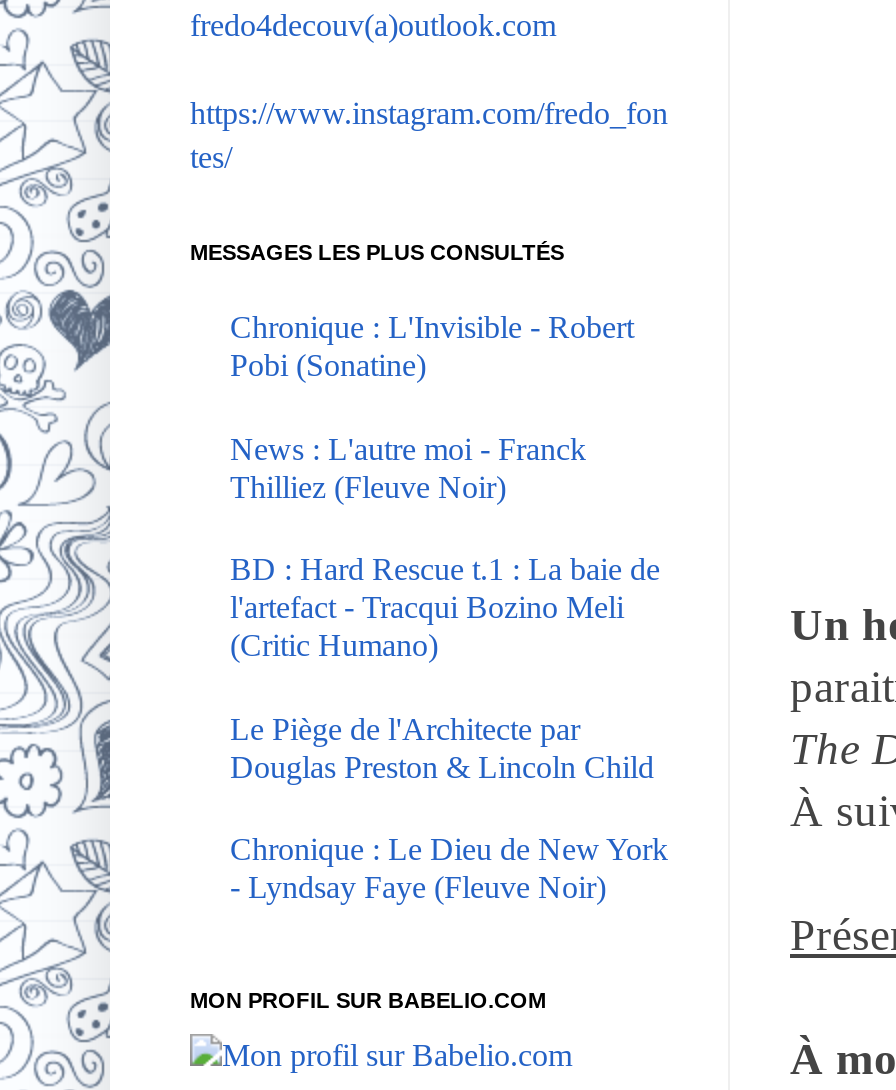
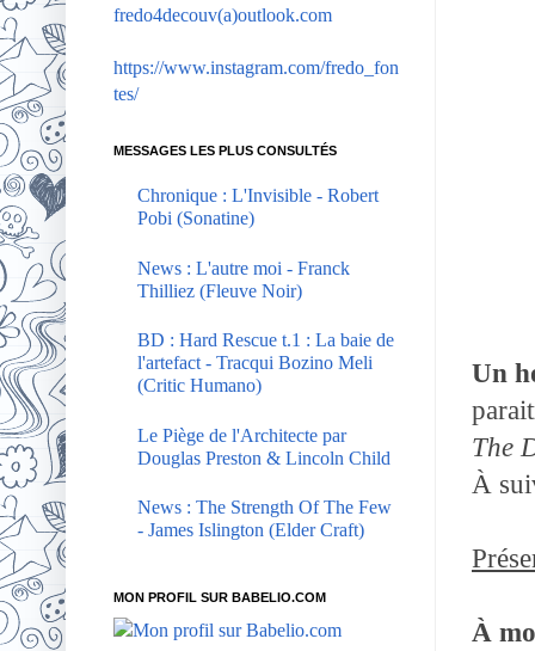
- Chronique : Le Dieu de New York
- - Lyndsay Faye (Fleuve Noir)
+ News : The Strength Of The Few
+ - James Islington (Elder Craft)
